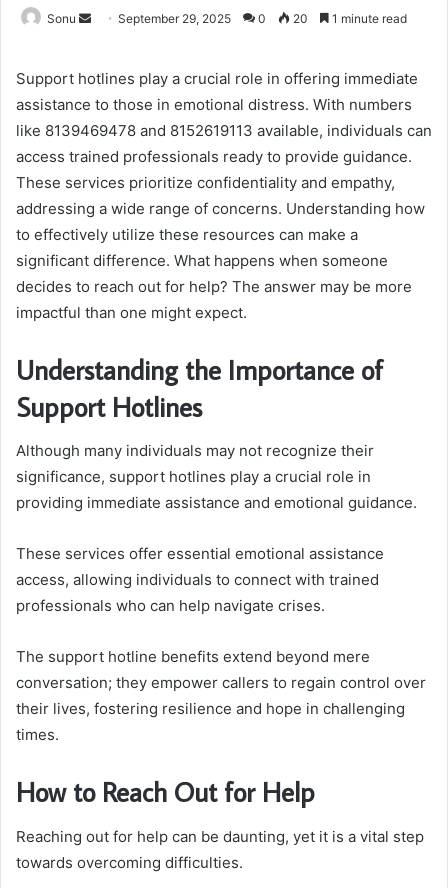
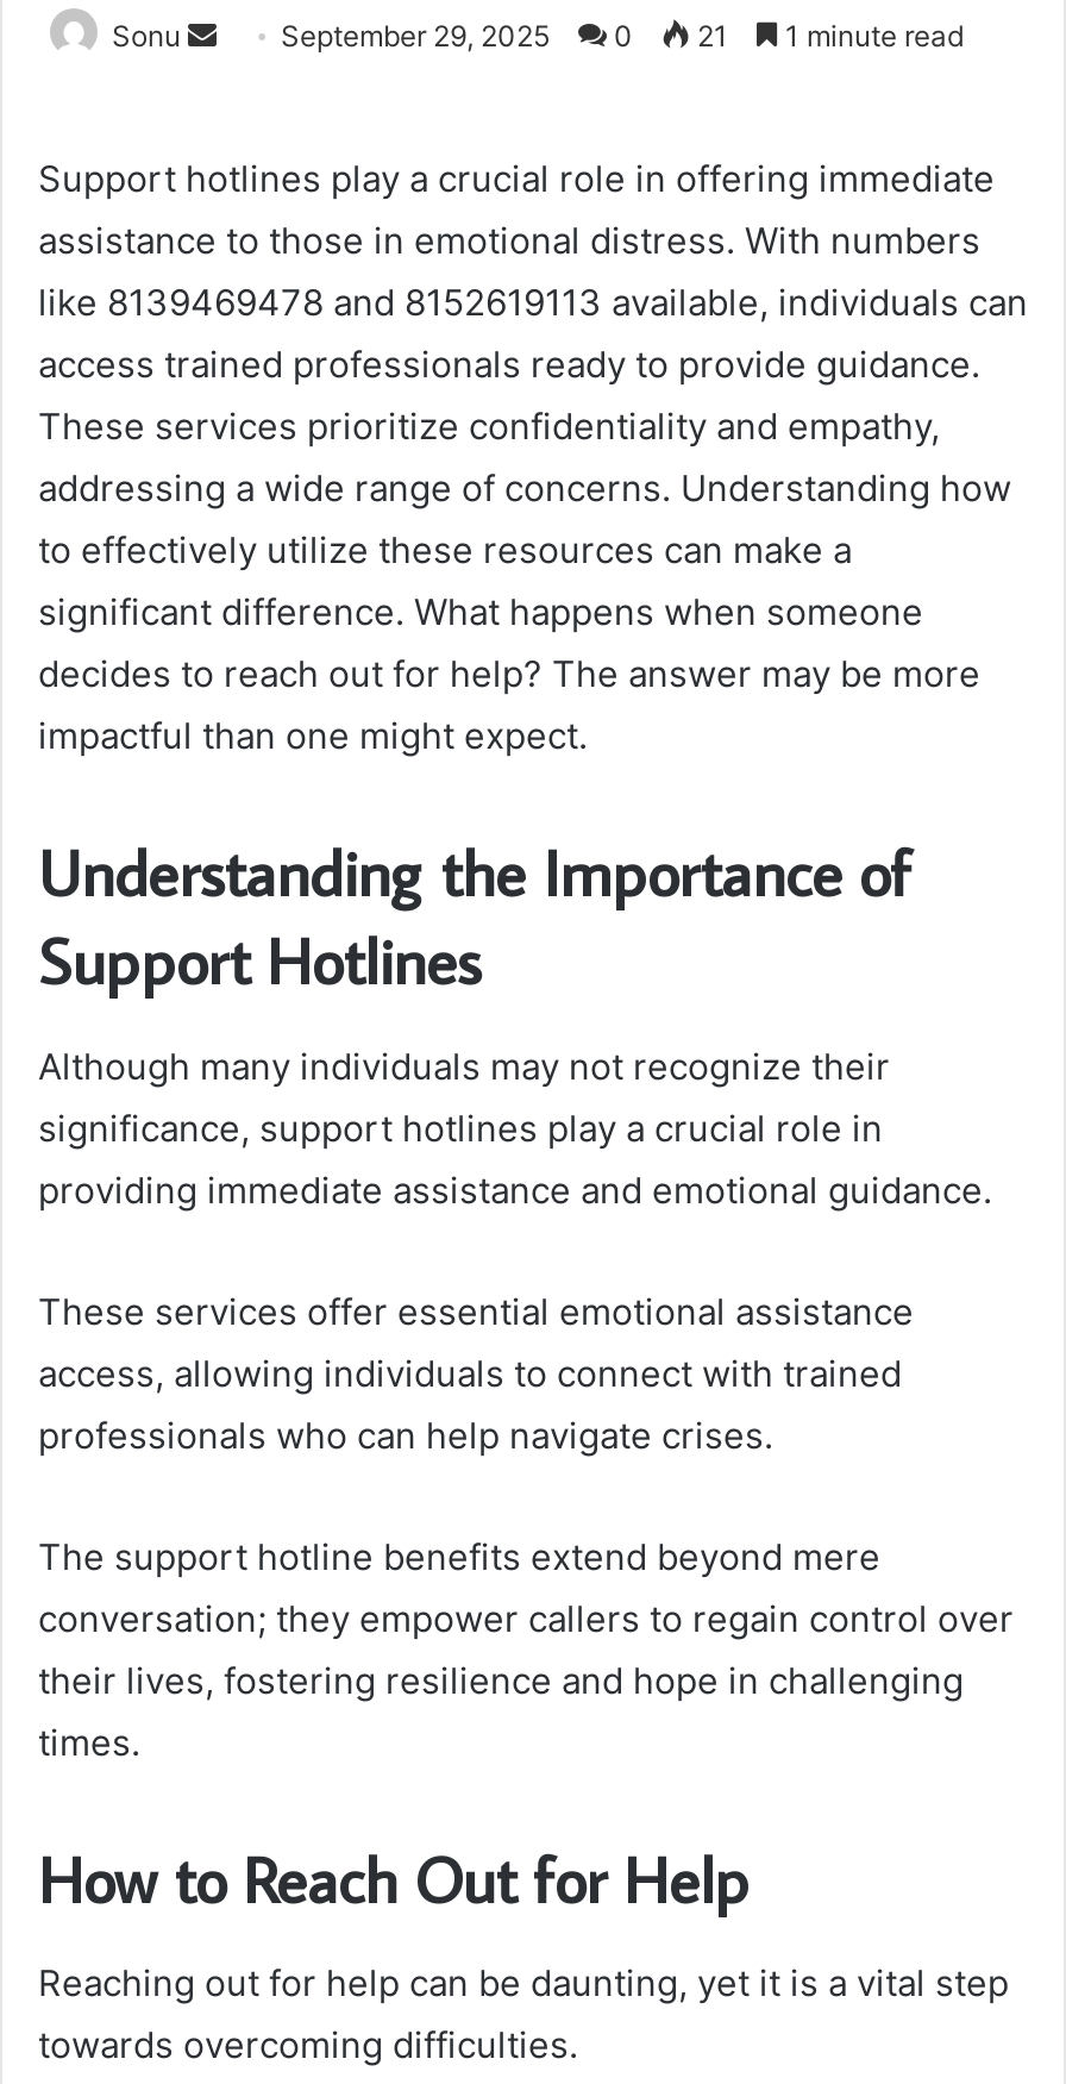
- 20
+ 21
